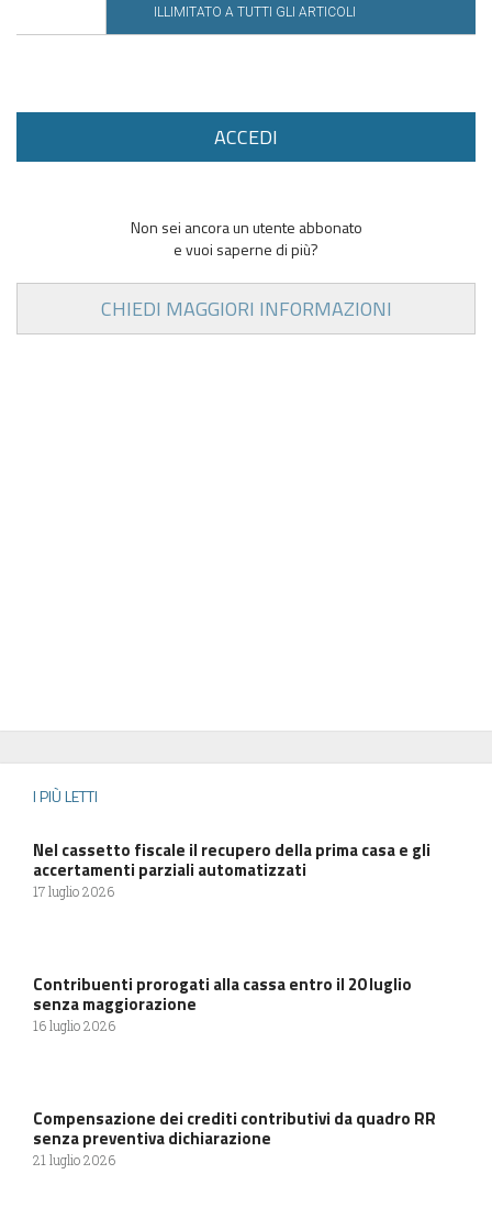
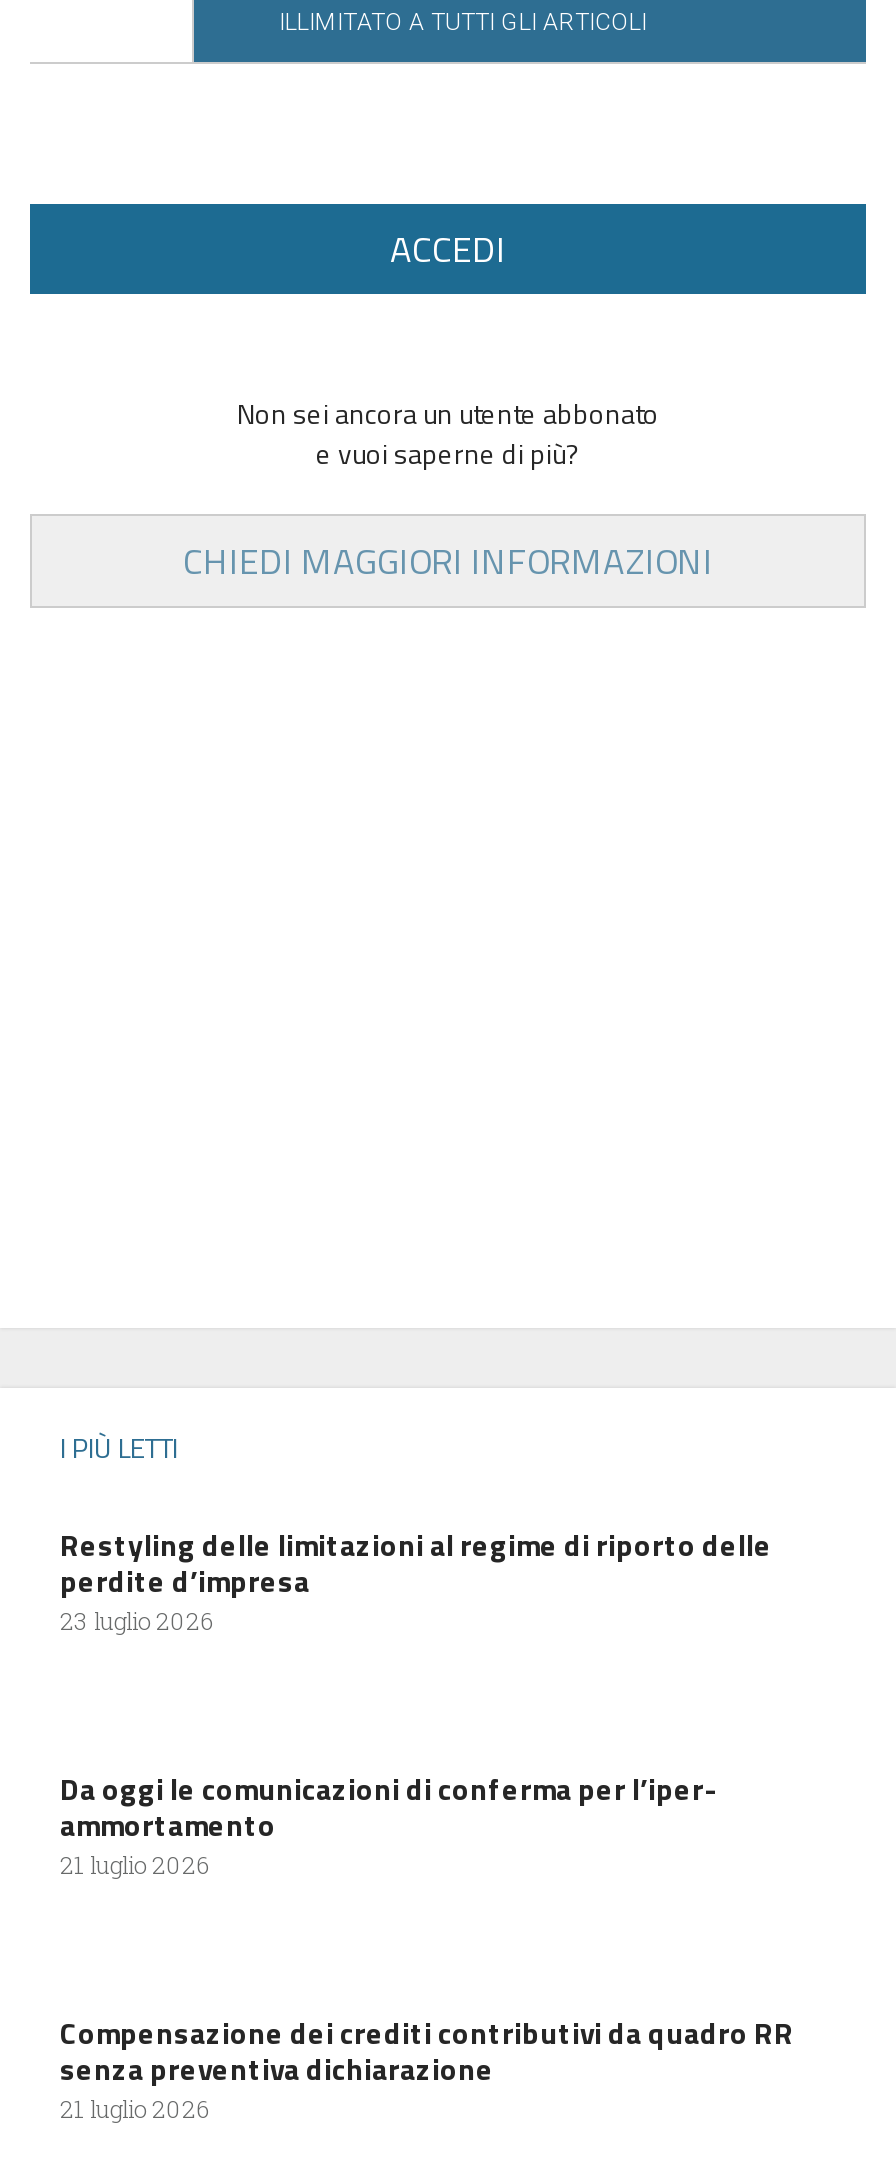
- Nel cassetto fiscale il recupero della prima casa e gli
- accertamenti parziali automatizzati
- 17 luglio 2026
+ Restyling delle limitazioni al regime di riporto delle
+ perdite d’impresa
+ 23 luglio 2026

- Contribuenti prorogati alla cassa entro il 20 luglio
- senza maggiorazione
- 16 luglio 2026
+ Da oggi le comunicazioni di conferma per l’iper-
+ ammortamento
+ 21 luglio 2026
